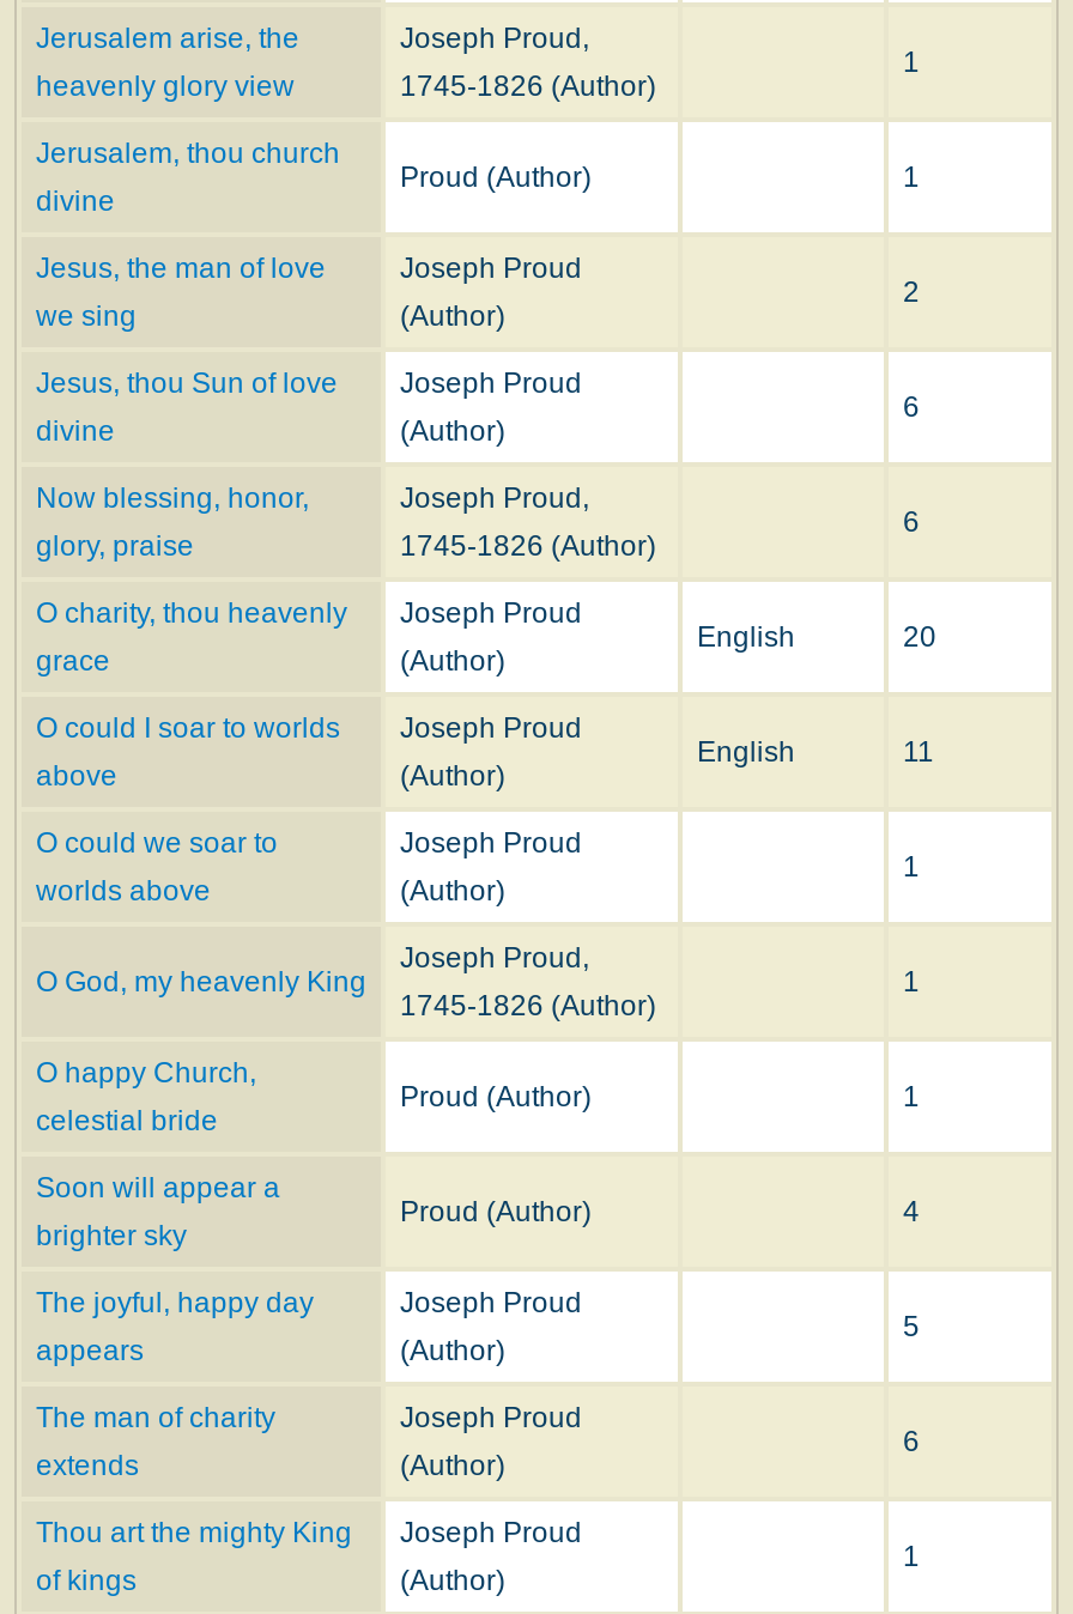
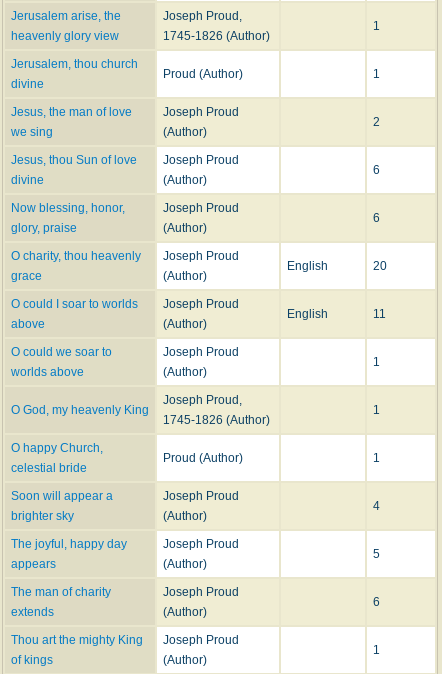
- Joseph Proud,
- 1745-1826 (Author)
+ Joseph Proud
+ (Author)

- Proud (Author)
+ Joseph Proud
+ (Author)
